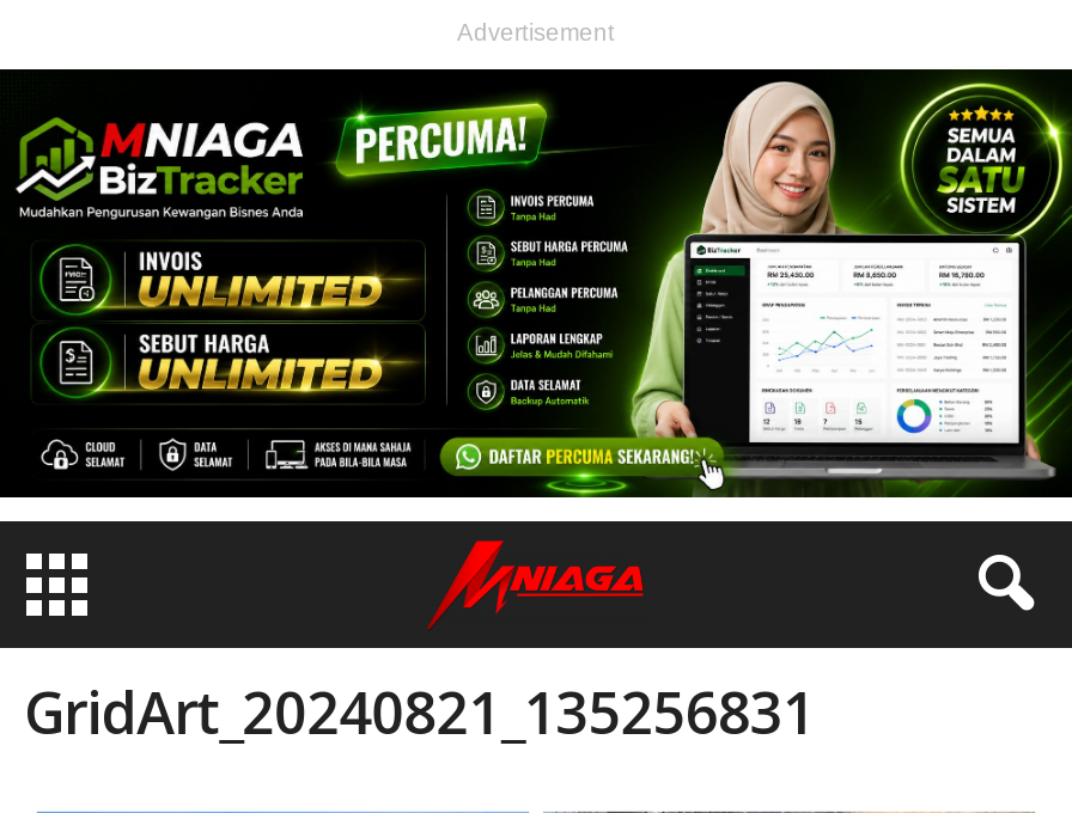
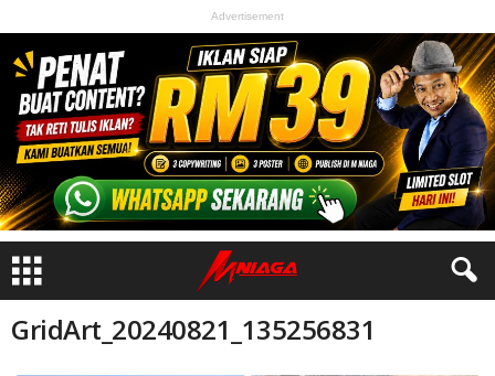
- [image]
+ [image]
